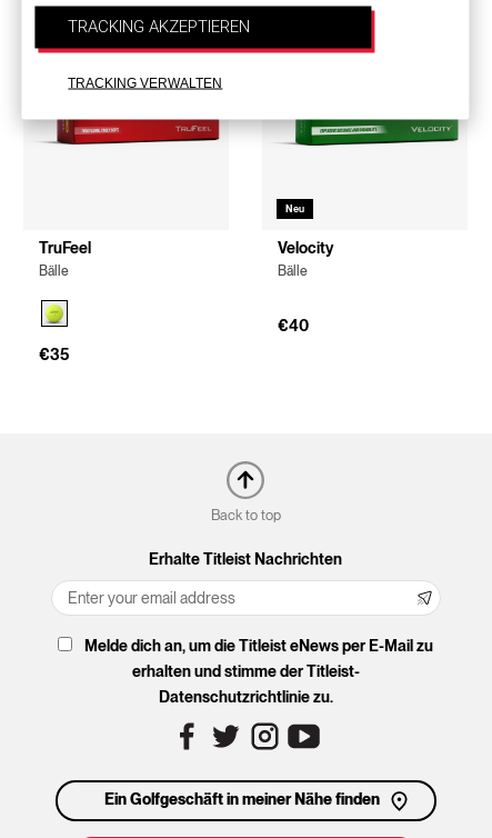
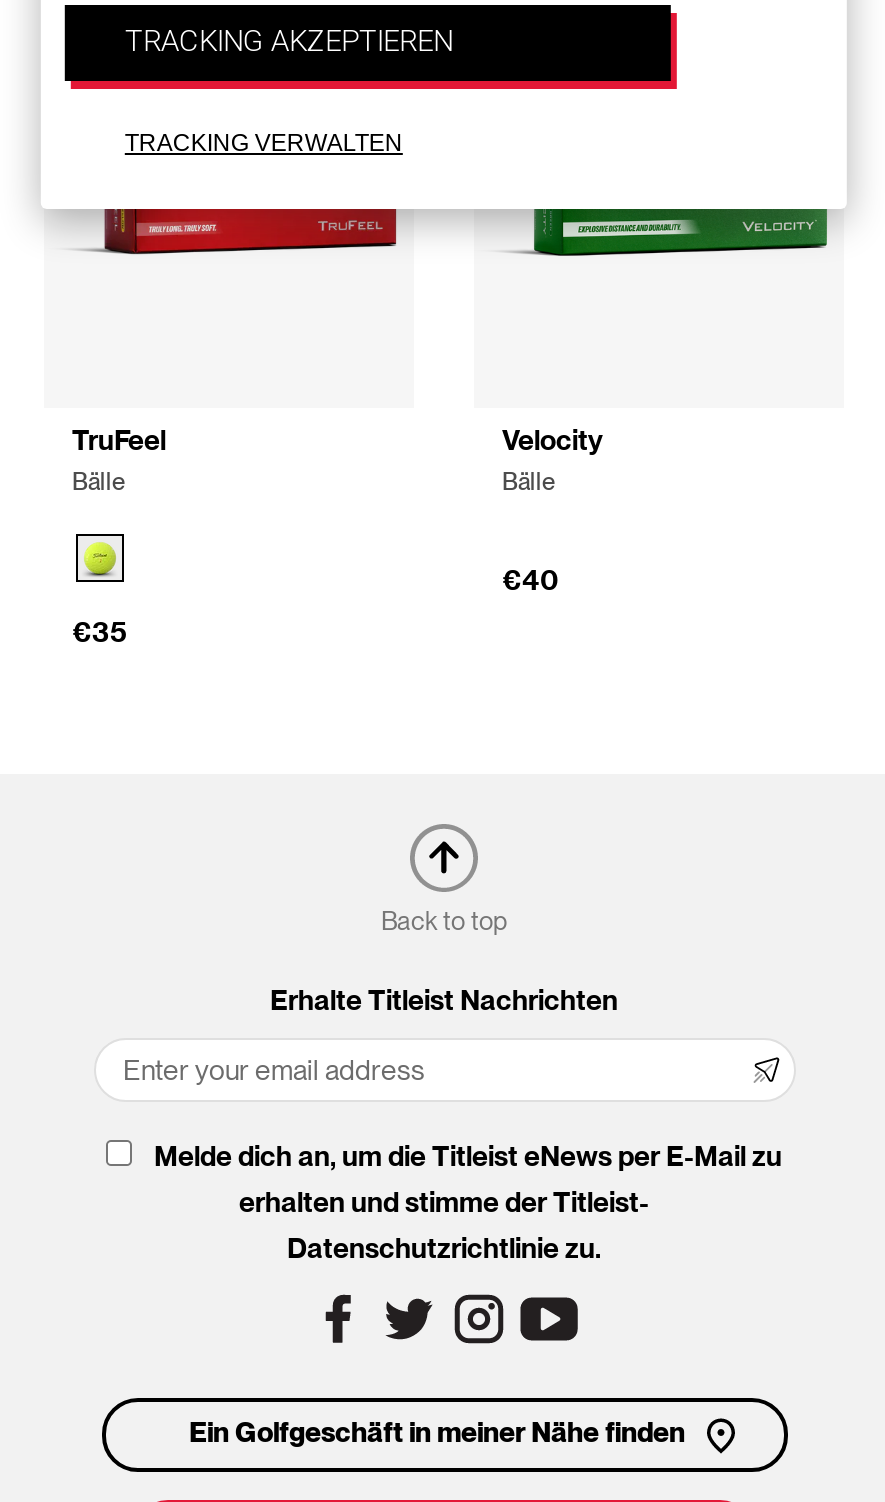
- Neu
